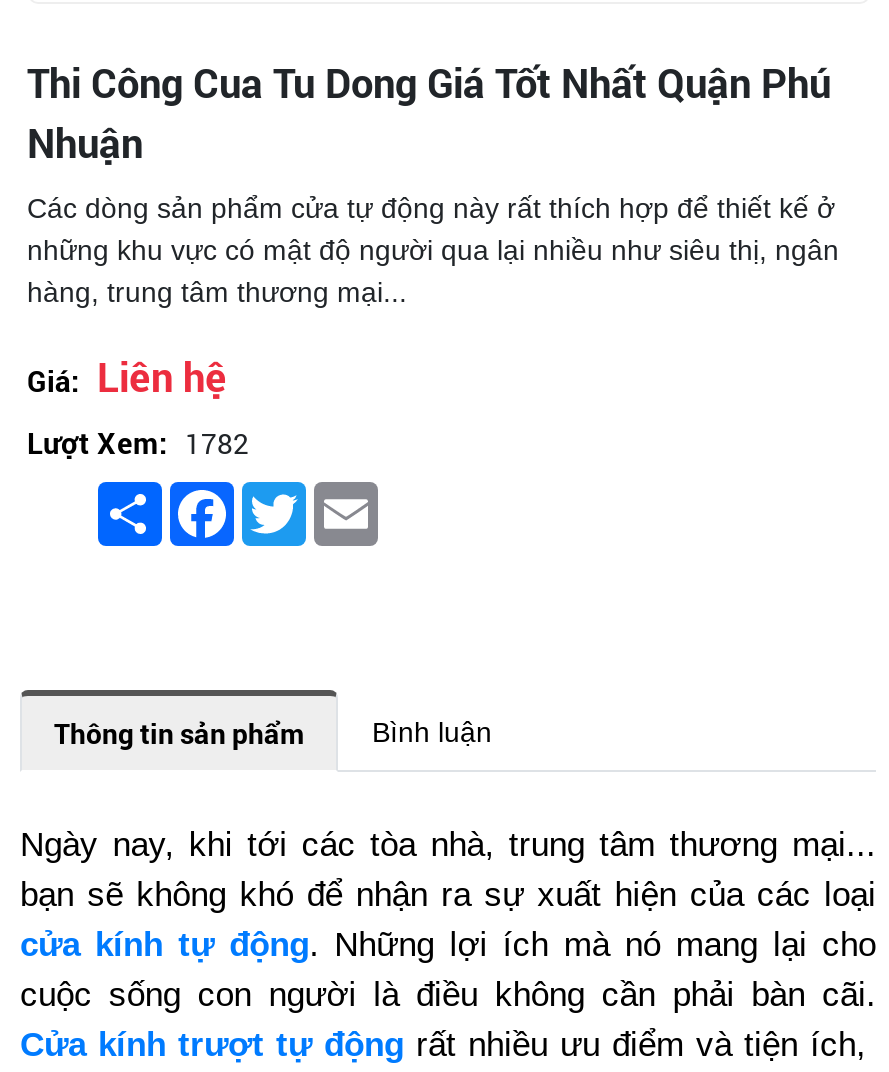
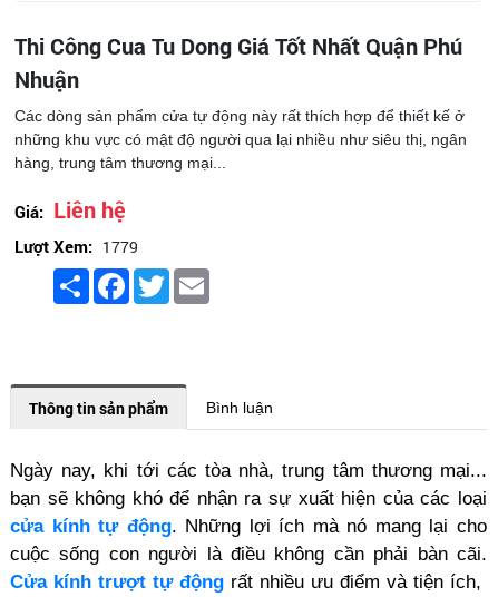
- Lượt Xem: 1782
+ Lượt Xem: 1779
